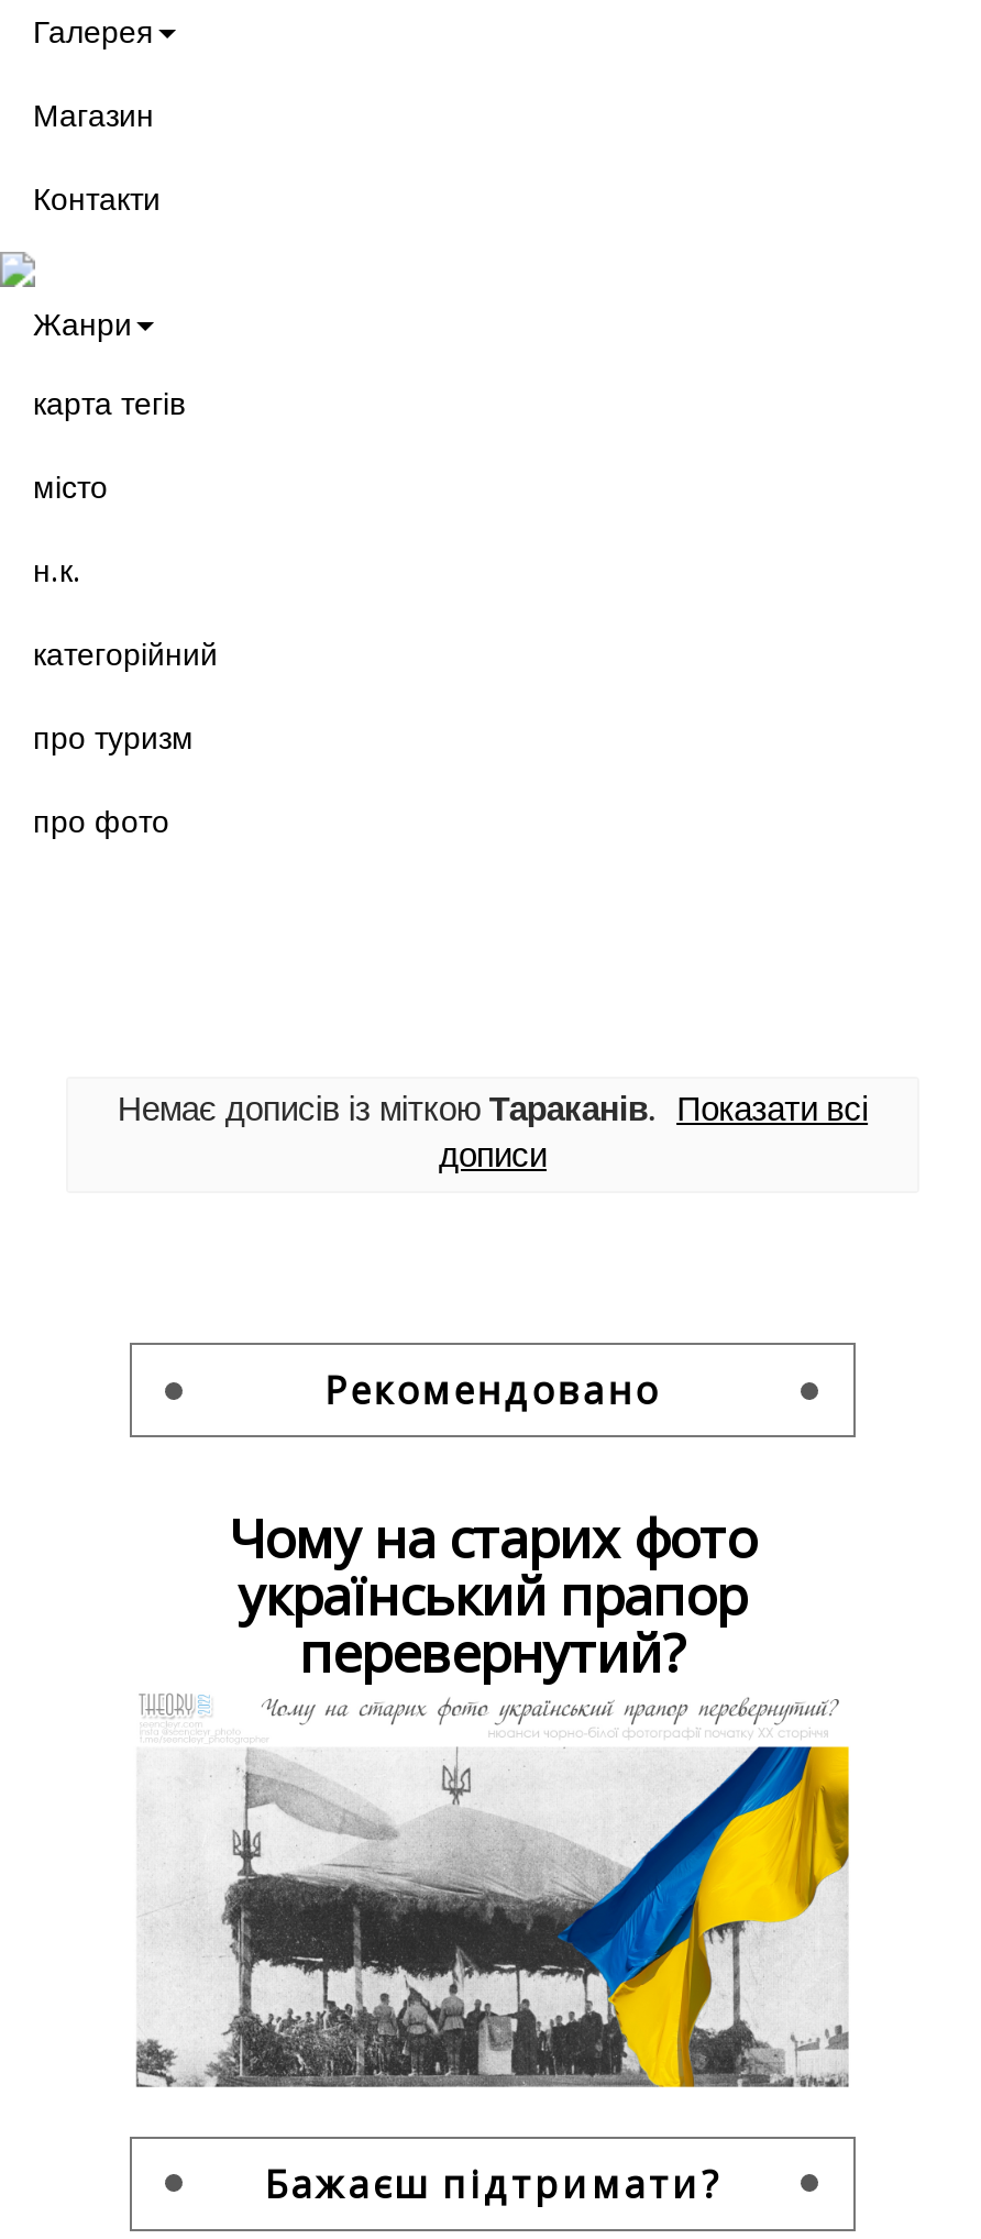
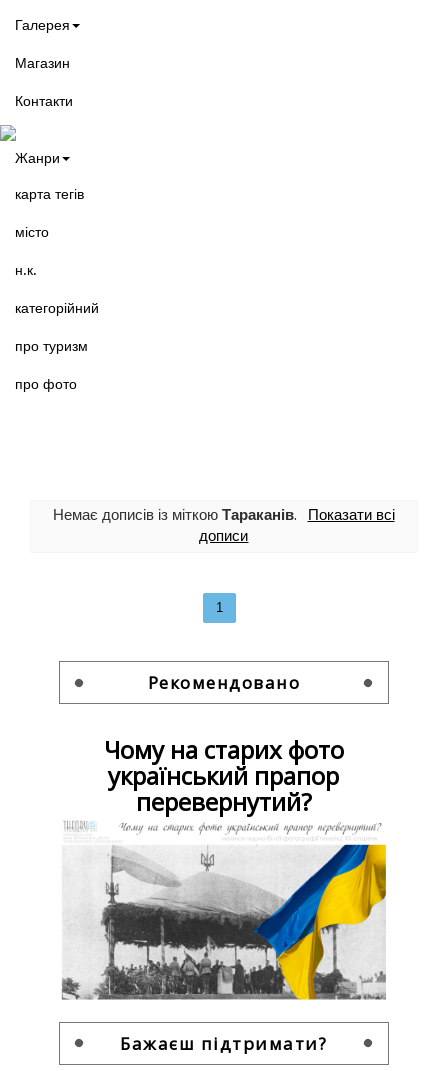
+ 1
